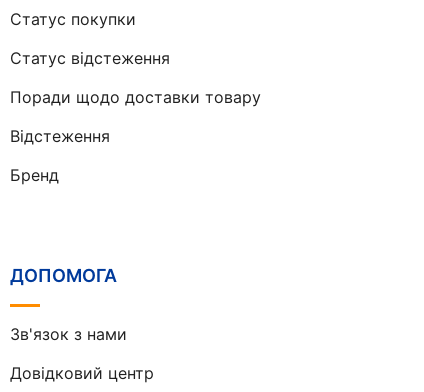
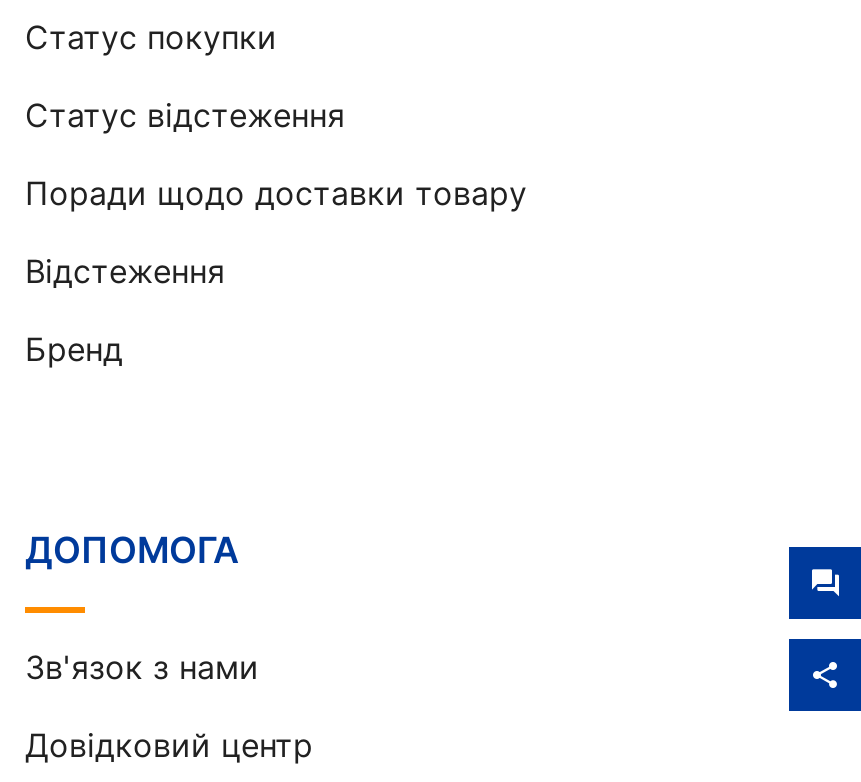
+ [image]

+ [image]
